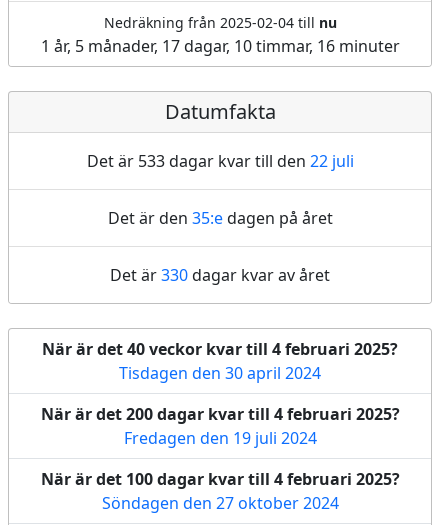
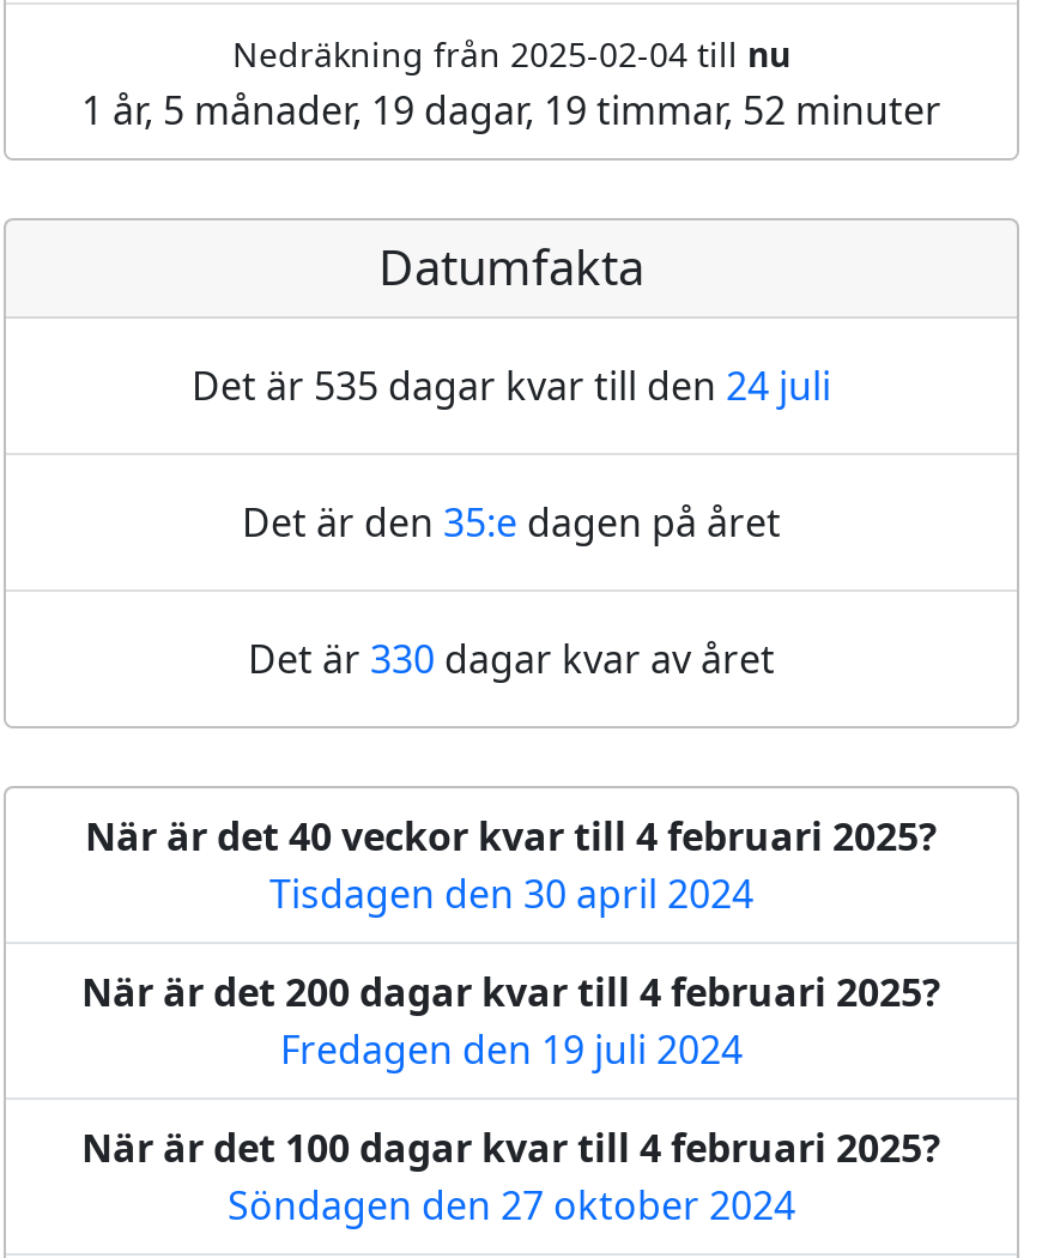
- 1 år, 5 månader, 17 dagar, 10 timmar, 16 minuter
+ 1 år, 5 månader, 19 dagar, 19 timmar, 52 minuter

- Det är 533 dagar kvar till den 22 juli
+ Det är 535 dagar kvar till den 24 juli
